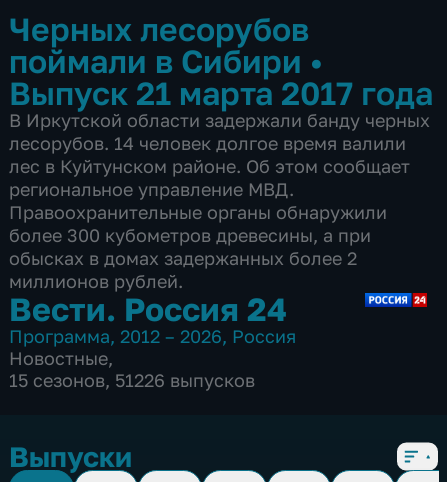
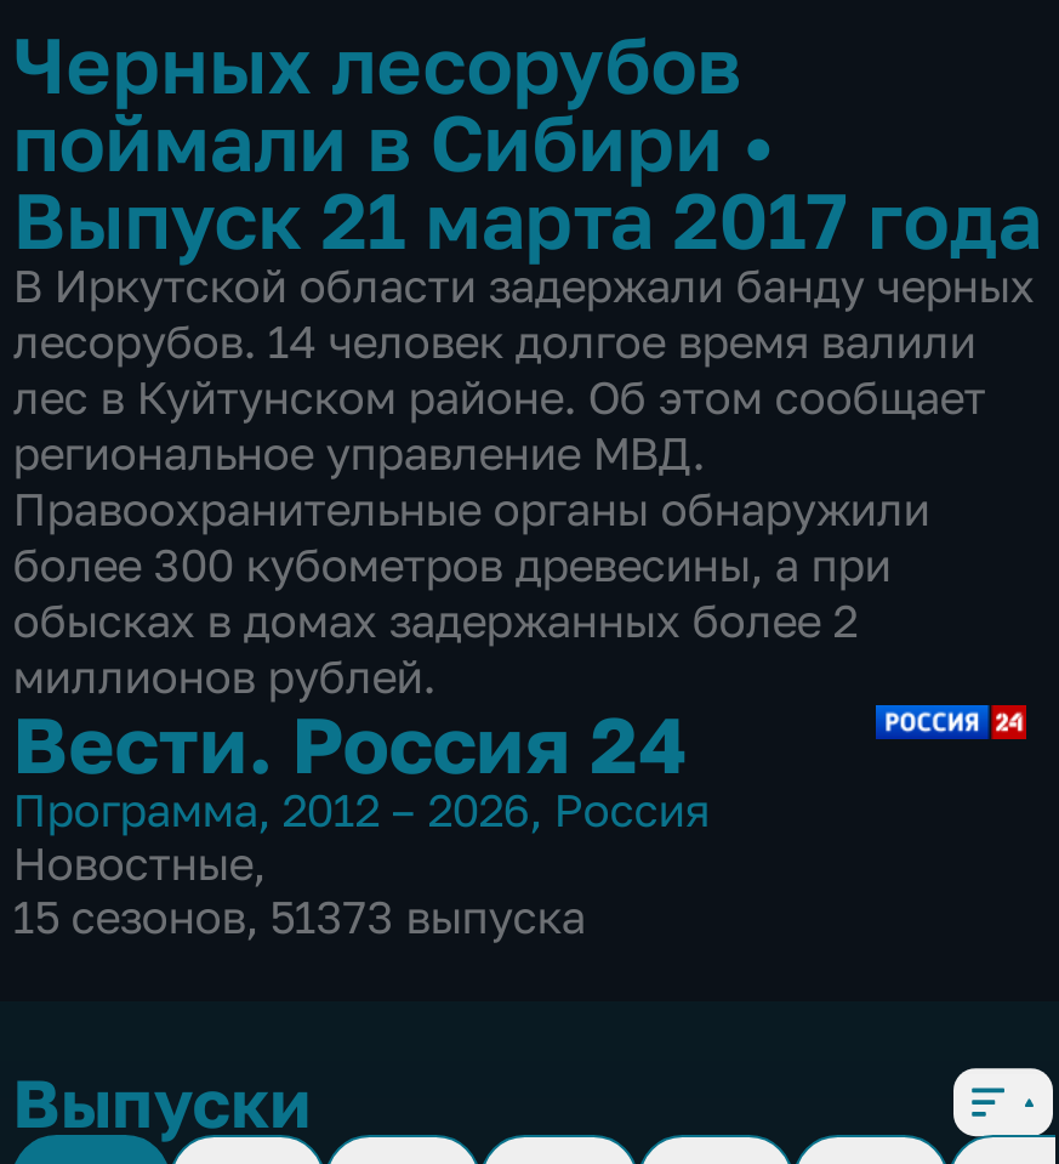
- 15 сезонов, 51226 выпусков
+ 15 сезонов, 51373 выпуска
